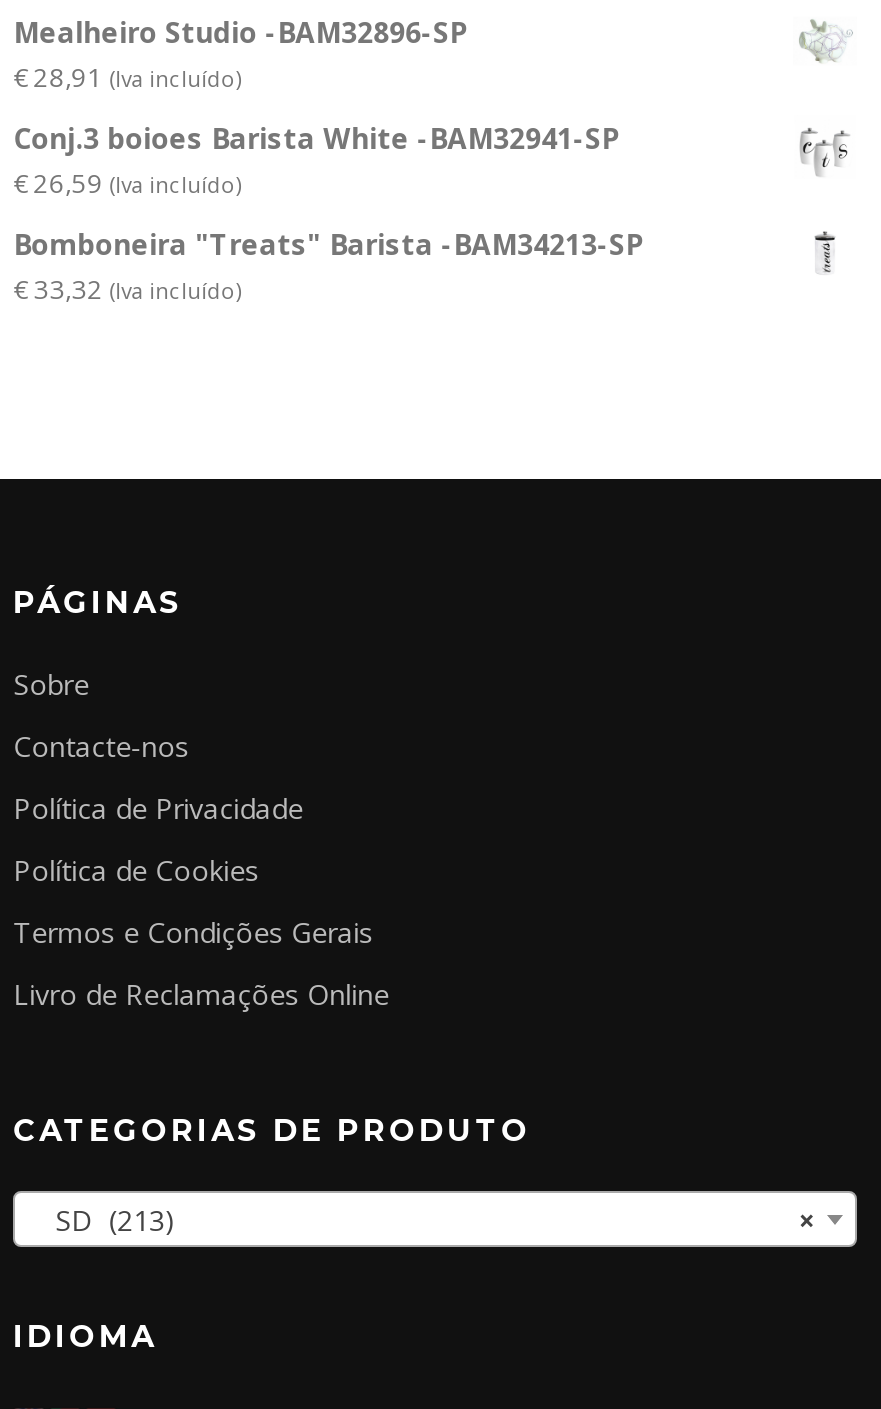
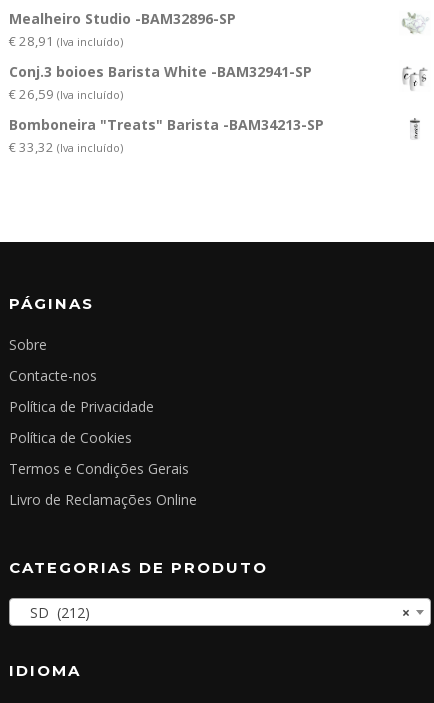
- SD (213)
+ SD (212)
